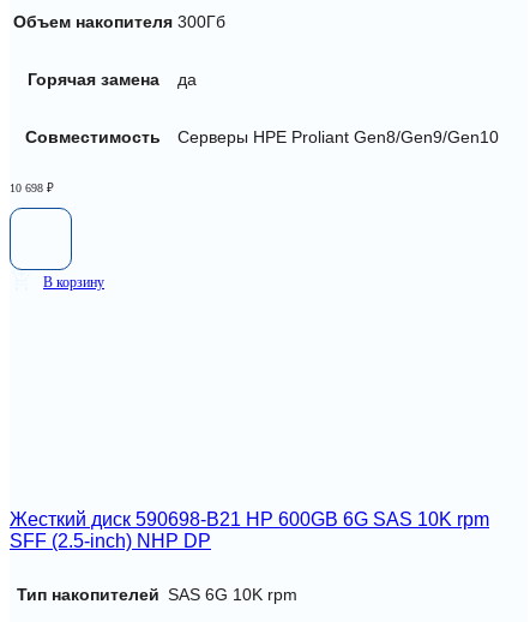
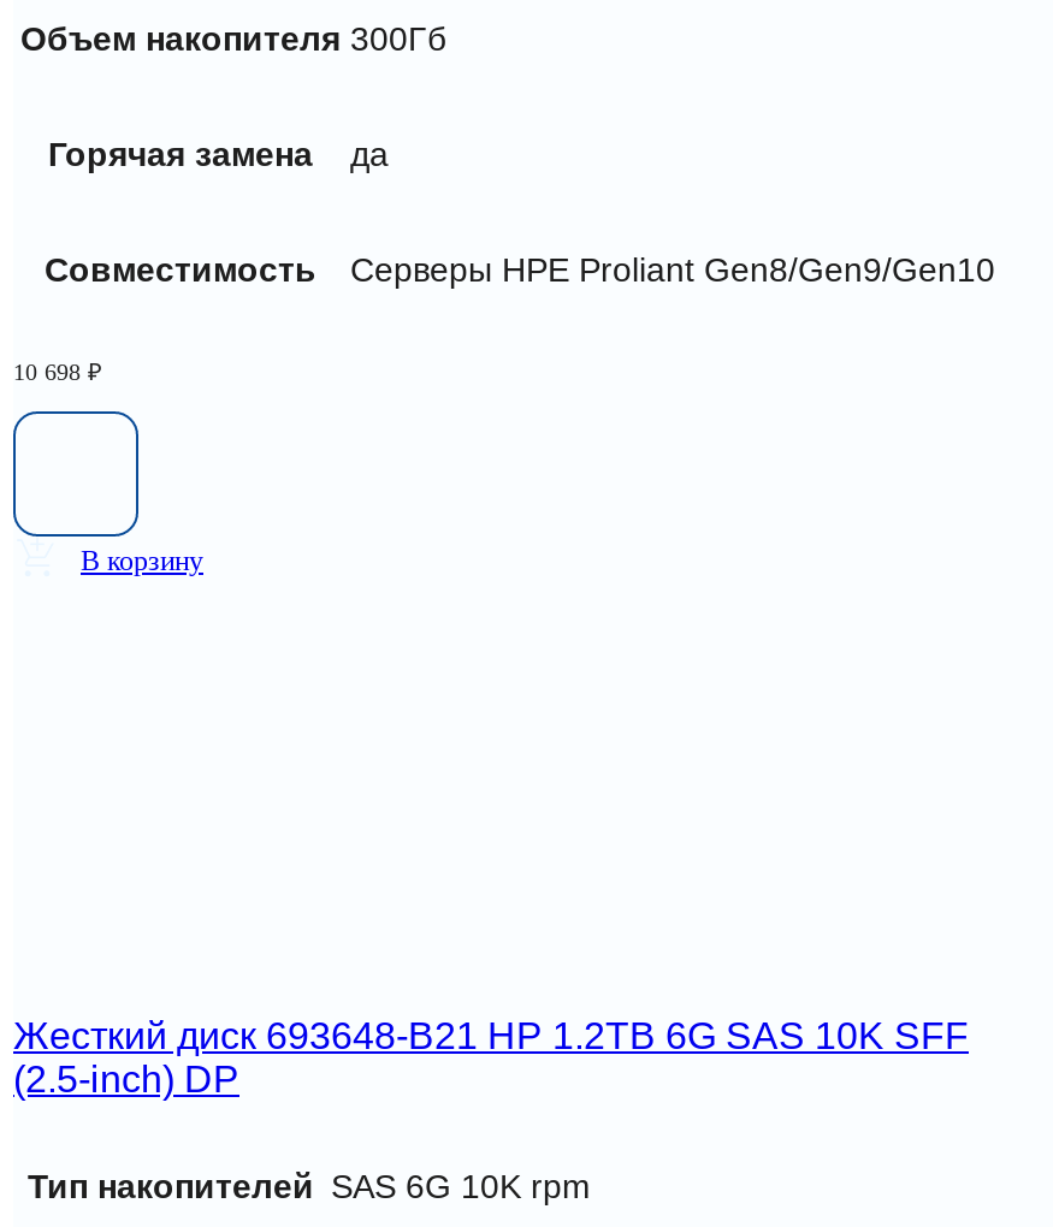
- Жесткий диск 590698-B21 HP 600GB 6G SAS 10K rpm
- SFF (2.5-inch) NHP DP
+ Жесткий диск 693648-B21 HP 1.2TB 6G SAS 10K SFF
+ (2.5-inch) DP
